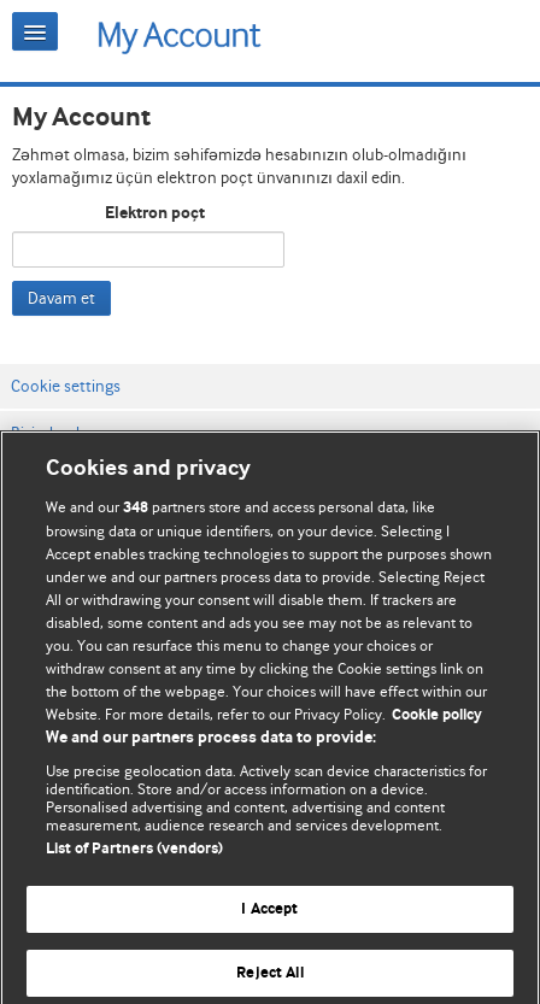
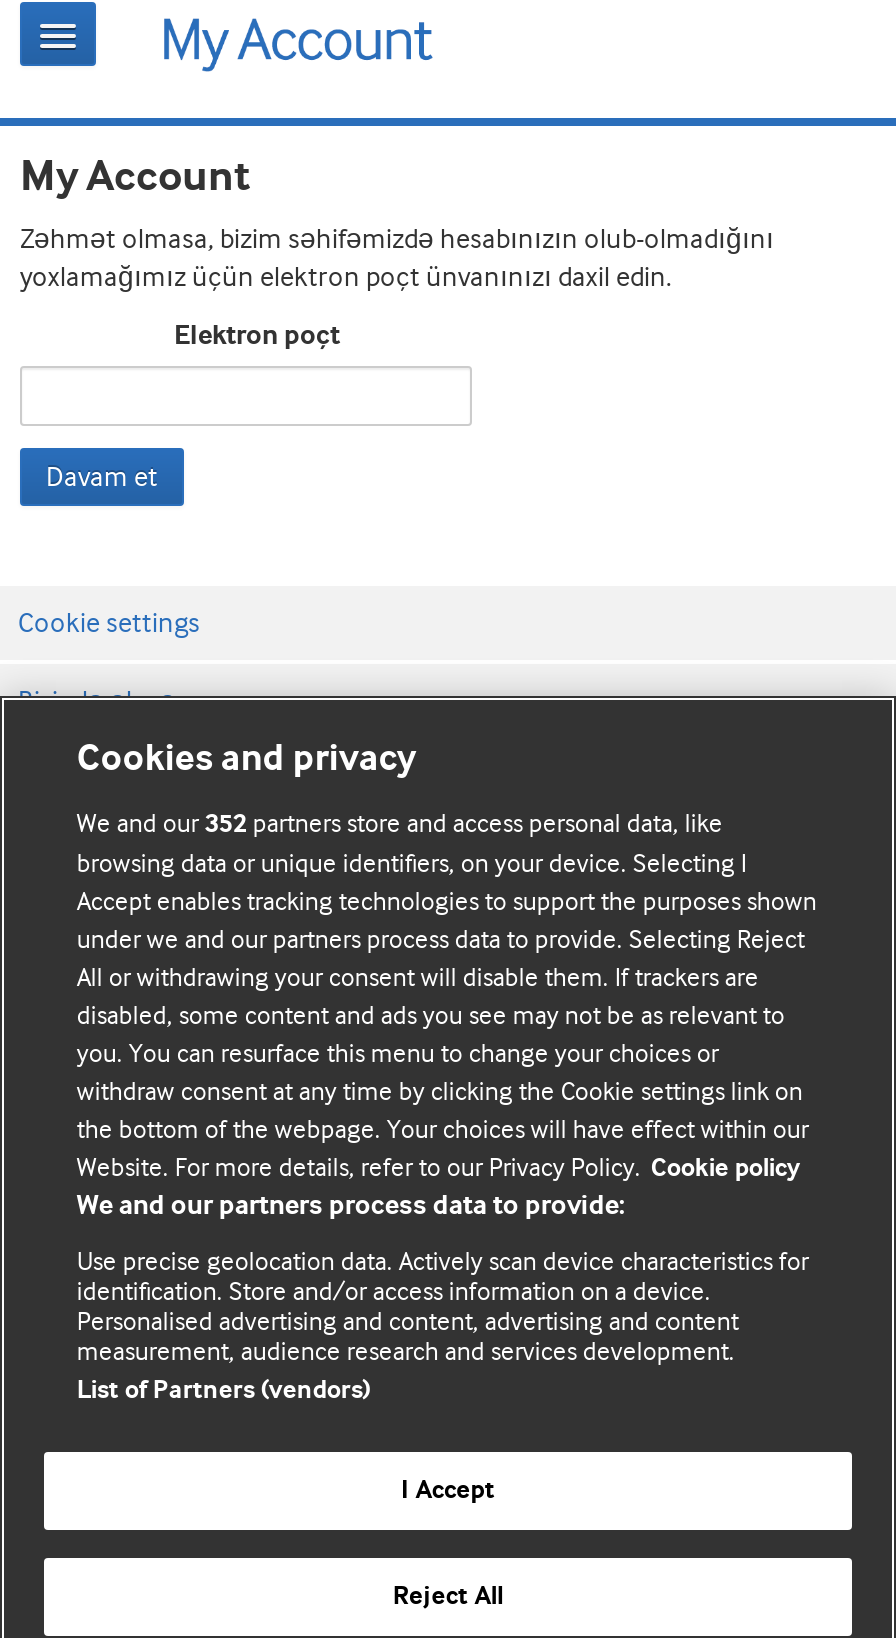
- We and our 348 partners store and access personal data, like
+ We and our 352 partners store and access personal data, like
